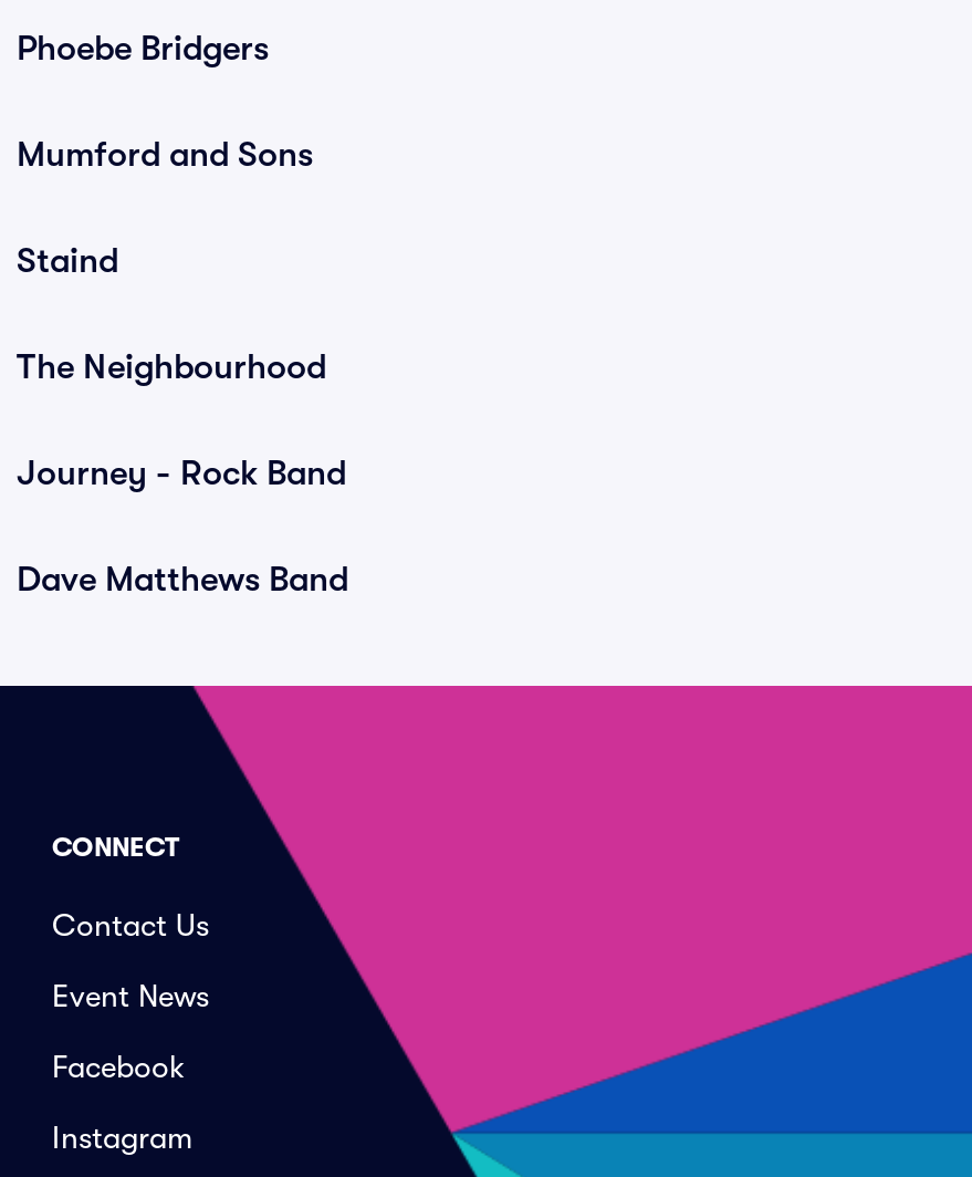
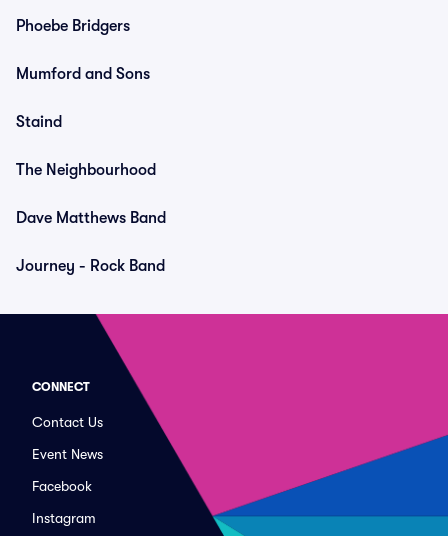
moved down: Journey - Rock Band

moved up: Dave Matthews Band
